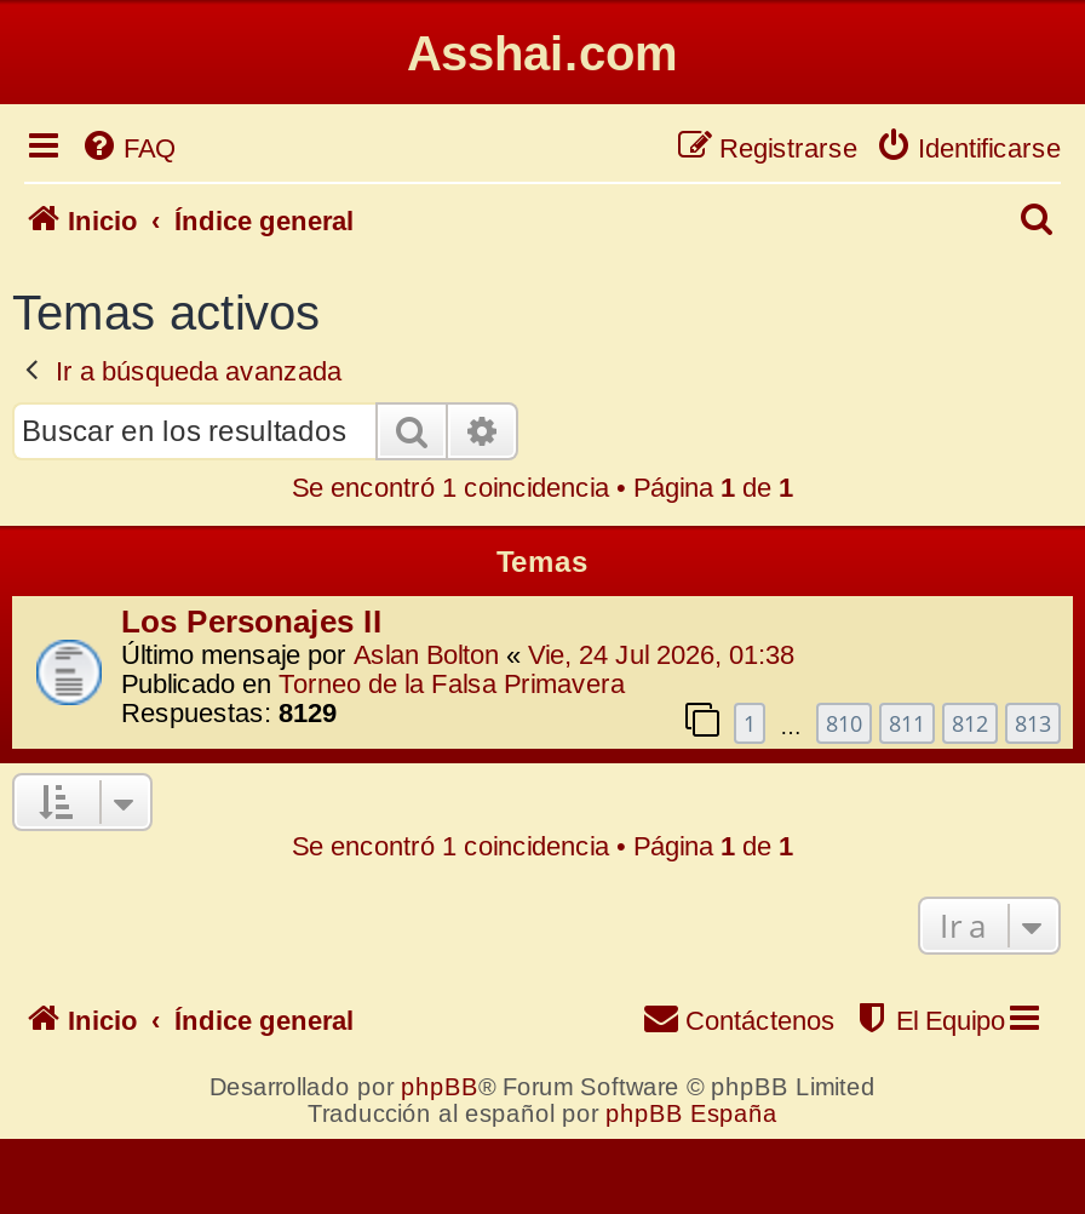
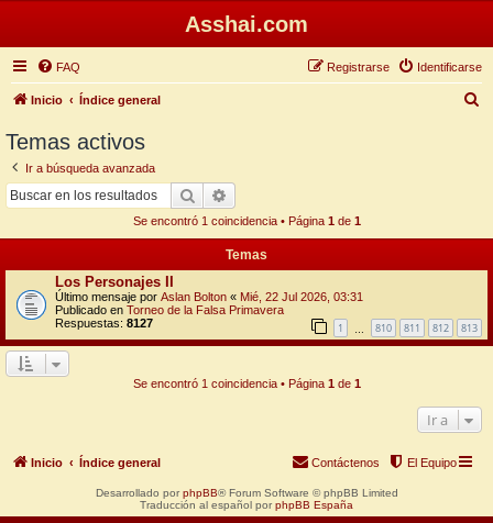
- Último mensaje por Aslan Bolton «Vie, 24 Jul 2026, 01:38
+ Último mensaje por Aslan Bolton «Mié, 22 Jul 2026, 03:31

- Respuestas: 8129
+ Respuestas: 8127
